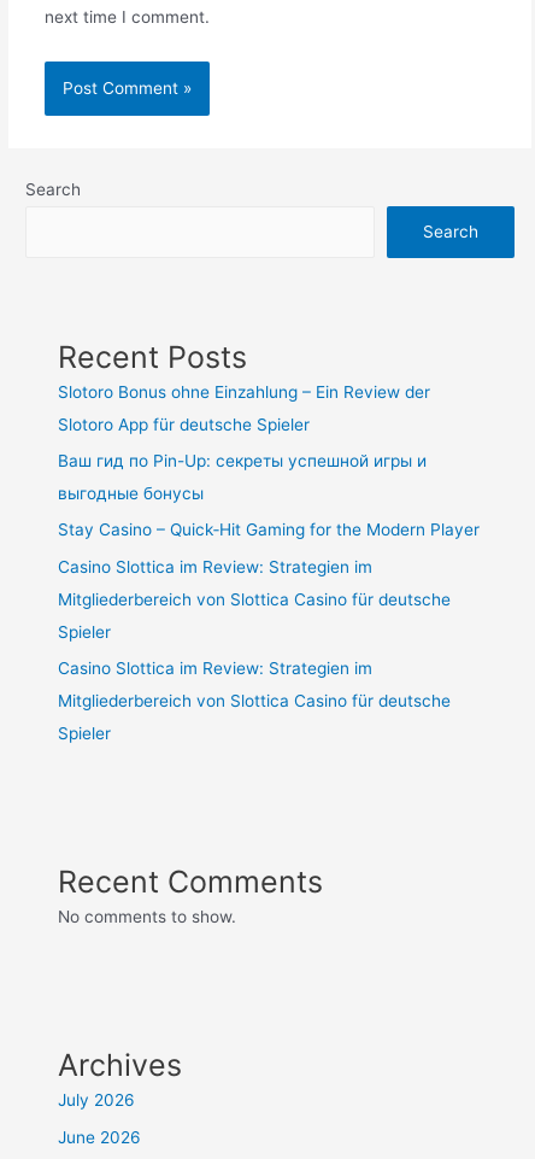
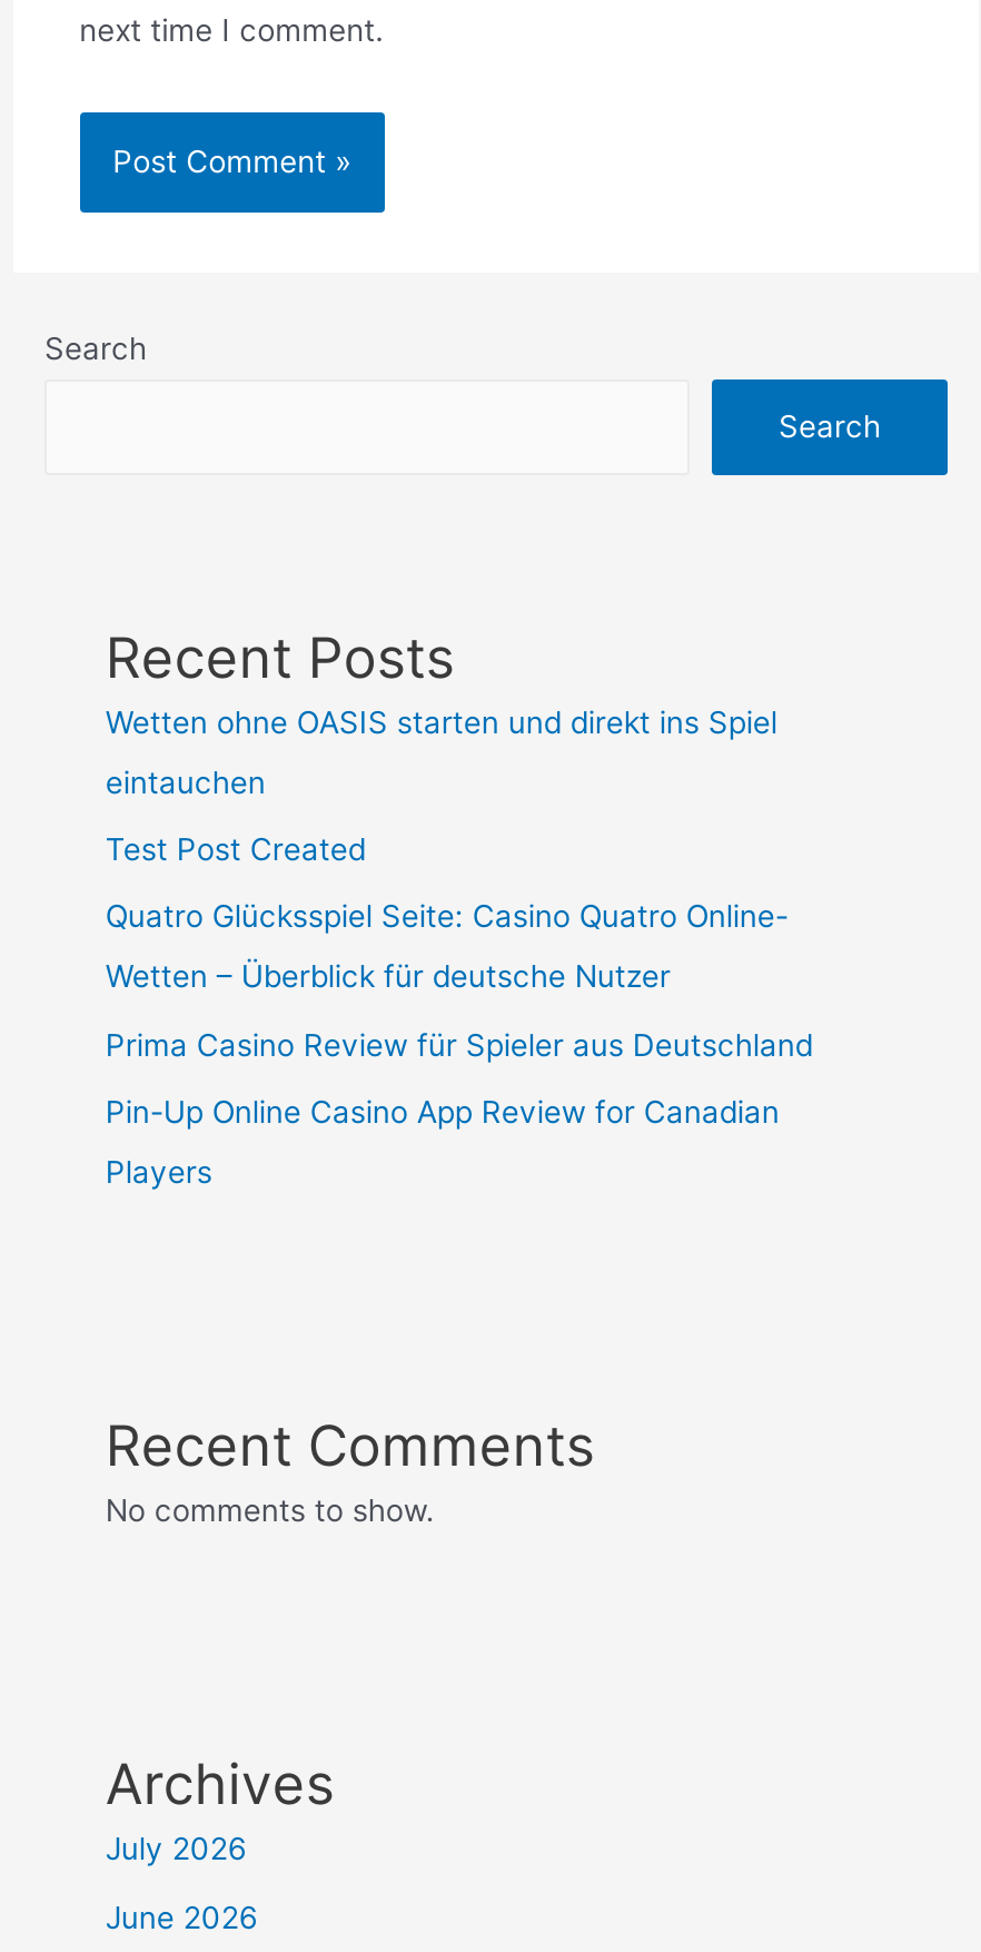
- Slotoro Bonus ohne Einzahlung – Ein Review der
- Slotoro App für deutsche Spieler
- Ваш гид по Pin-Up: секреты успешной игры и
- выгодные бонусы
- Stay Casino – Quick‑Hit Gaming for the Modern Player
- Casino Slottica im Review: Strategien im
- Mitgliederbereich von Slottica Casino für deutsche
- Spieler
- Casino Slottica im Review: Strategien im
- Mitgliederbereich von Slottica Casino für deutsche
- Spieler
+ Wetten ohne OASIS starten und direkt ins Spiel
+ eintauchen
+ Test Post Created
+ Quatro Glücksspiel Seite: Casino Quatro Online-
+ Wetten – Überblick für deutsche Nutzer
+ Prima Casino Review für Spieler aus Deutschland
+ Pin-Up Online Casino App Review for Canadian
+ Players
